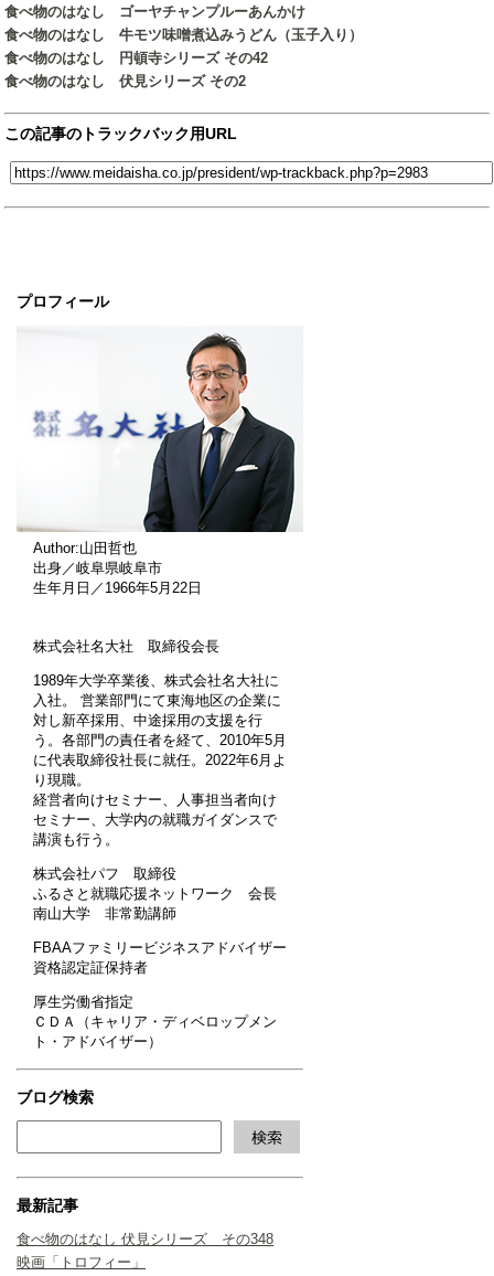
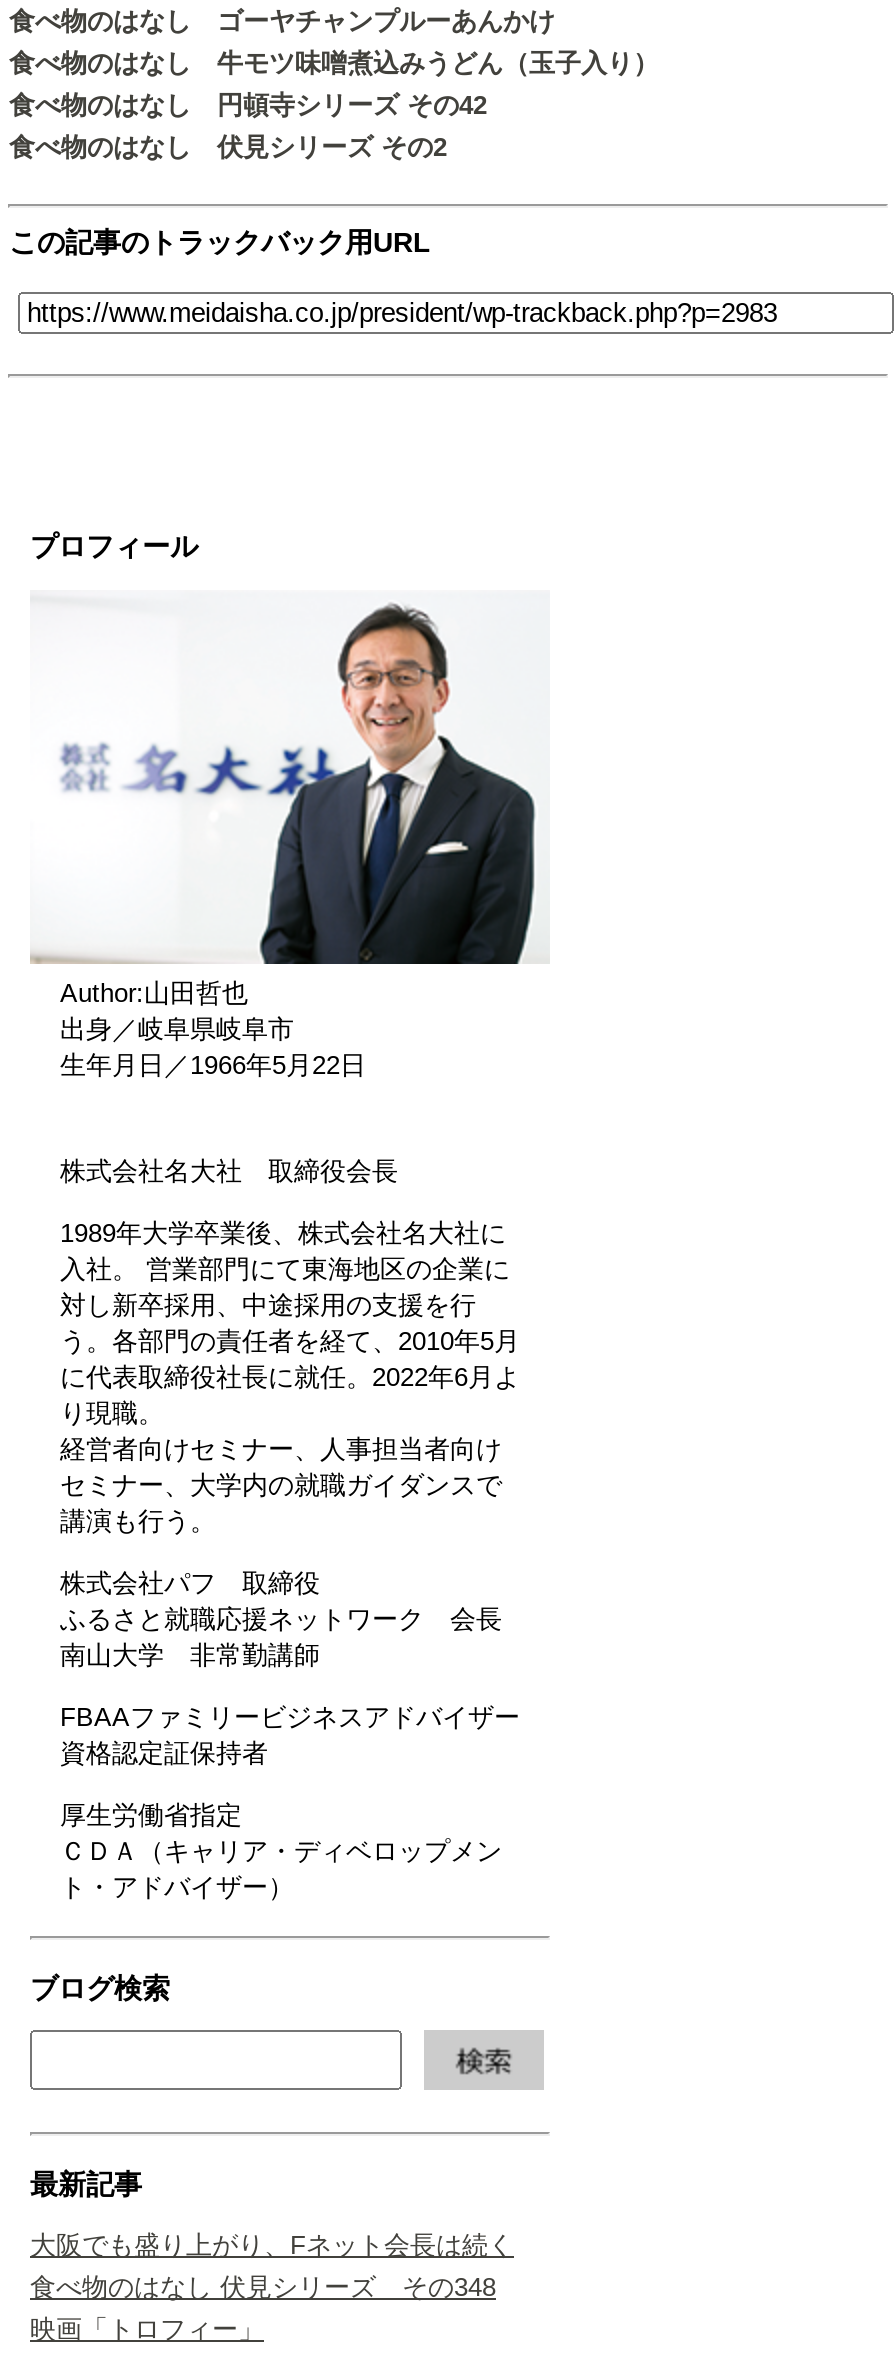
+ 大阪でも盛り上がり、Fネット会長は続く
